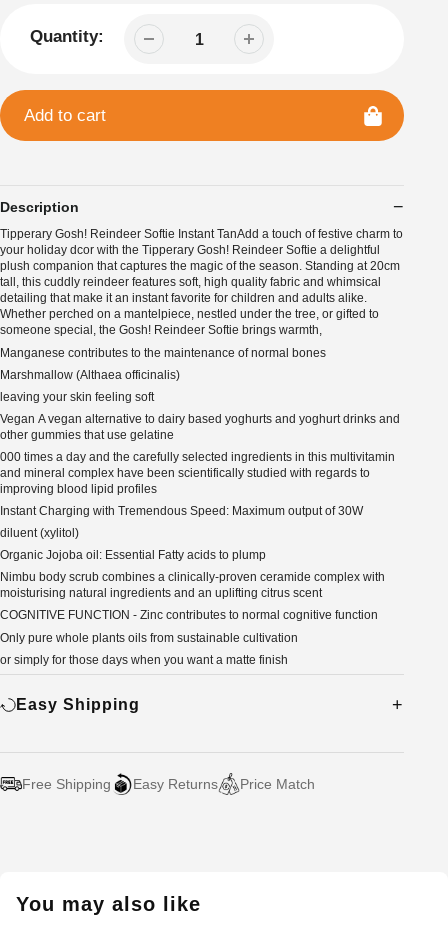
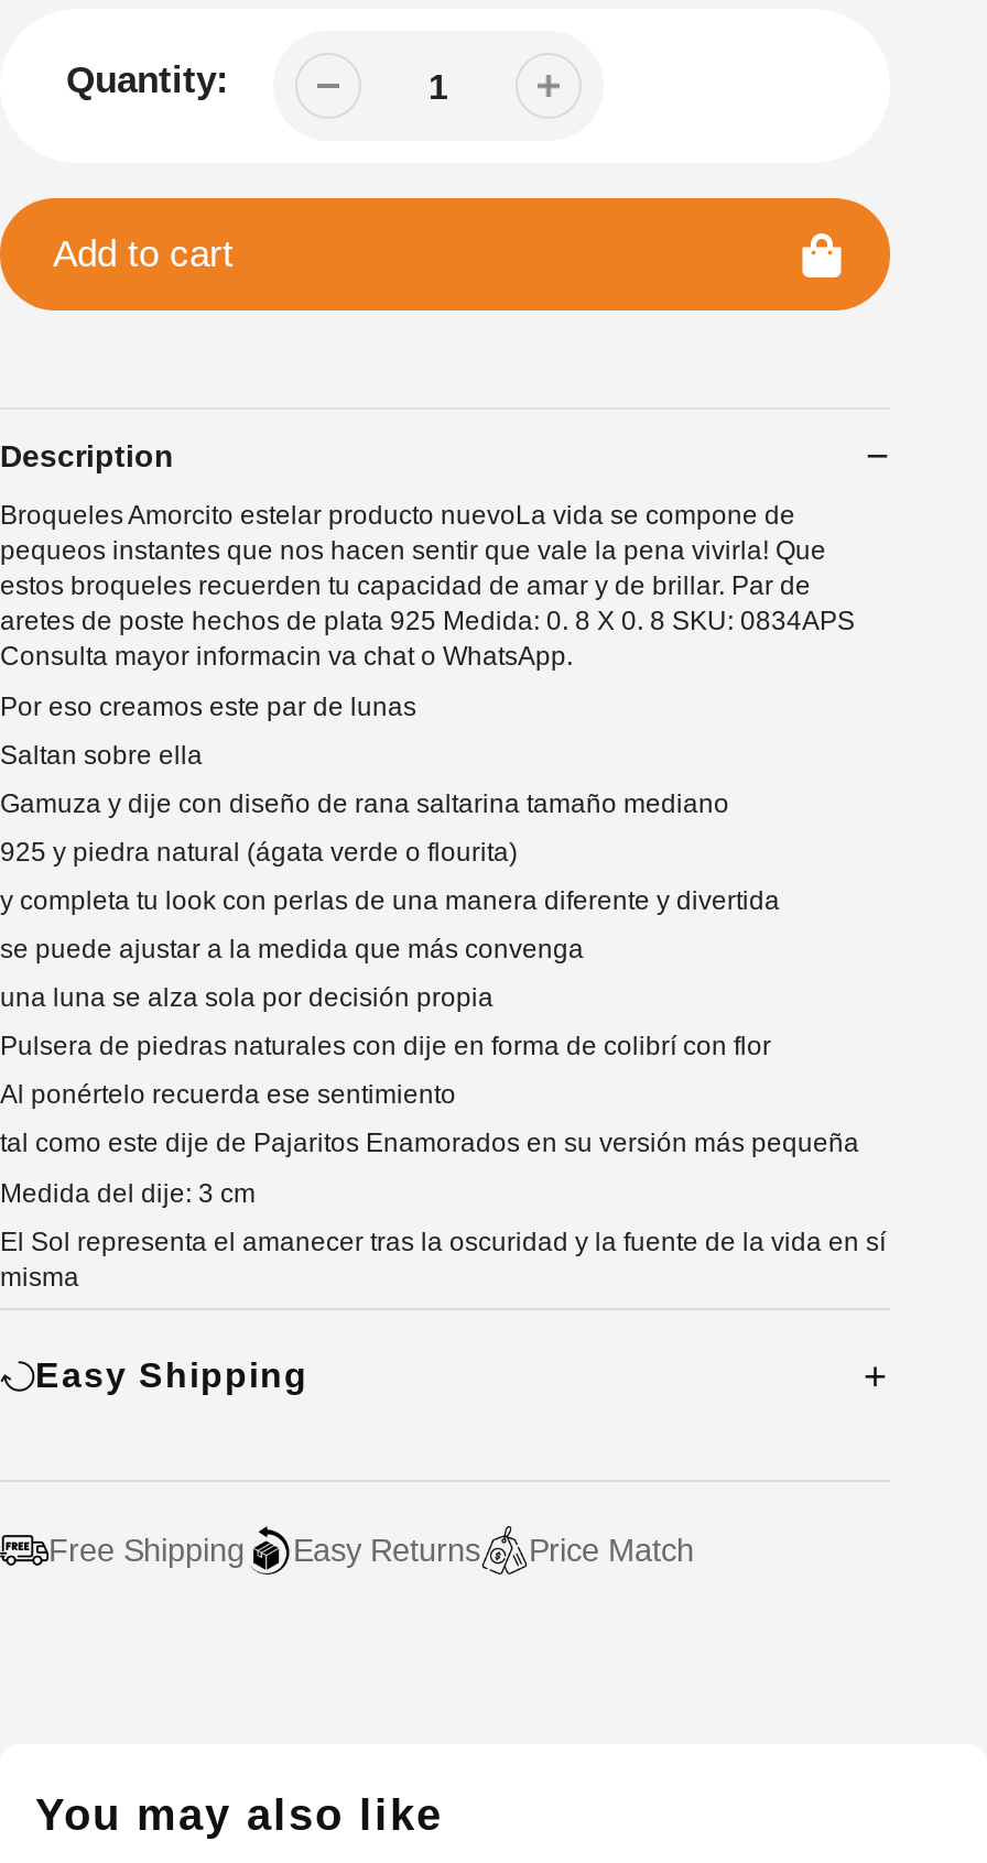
- Tipperary Gosh! Reindeer Softie Instant TanAdd a touch of festive charm to
- your holiday dcor with the Tipperary Gosh! Reindeer Softie a delightful
- plush companion that captures the magic of the season. Standing at 20cm
- tall, this cuddly reindeer features soft, high quality fabric and whimsical
- detailing that make it an instant favorite for children and adults alike.
- Whether perched on a mantelpiece, nestled under the tree, or gifted to
- someone special, the Gosh! Reindeer Softie brings warmth,
+ Broqueles Amorcito estelar producto nuevoLa vida se compone de
+ pequeos instantes que nos hacen sentir que vale la pena vivirla! Que
+ estos broqueles recuerden tu capacidad de amar y de brillar. Par de
+ aretes de poste hechos de plata 925 Medida: 0. 8 X 0. 8 SKU: 0834APS
+ Consulta mayor informacin va chat o WhatsApp.

- Manganese contributes to the maintenance of normal bones
+ Por eso creamos este par de lunas

- Marshmallow (Althaea officinalis)
+ Saltan sobre ella

- leaving your skin feeling soft
+ Gamuza y dije con diseño de rana saltarina tamaño mediano

- Vegan A vegan alternative to dairy based yoghurts and yoghurt drinks and
- other gummies that use gelatine
+ 925 y piedra natural (ágata verde o flourita)

- 000 times a day and the carefully selected ingredients in this multivitamin
- and mineral complex have been scientifically studied with regards to
- improving blood lipid profiles
+ y completa tu look con perlas de una manera diferente y divertida

- Instant Charging with Tremendous Speed: Maximum output of 30W
+ se puede ajustar a la medida que más convenga

- diluent (xylitol)
+ una luna se alza sola por decisión propia

- Organic Jojoba oil: Essential Fatty acids to plump
+ Pulsera de piedras naturales con dije en forma de colibrí con flor

- Nimbu body scrub combines a clinically-proven ceramide complex with
- moisturising natural ingredients and an uplifting citrus scent
+ Al ponértelo recuerda ese sentimiento

- COGNITIVE FUNCTION - Zinc contributes to normal cognitive function
+ tal como este dije de Pajaritos Enamorados en su versión más pequeña

- Only pure whole plants oils from sustainable cultivation
+ Medida del dije: 3 cm

- or simply for those days when you want a matte finish
+ El Sol representa el amanecer tras la oscuridad y la fuente de la vida en sí
+ misma
